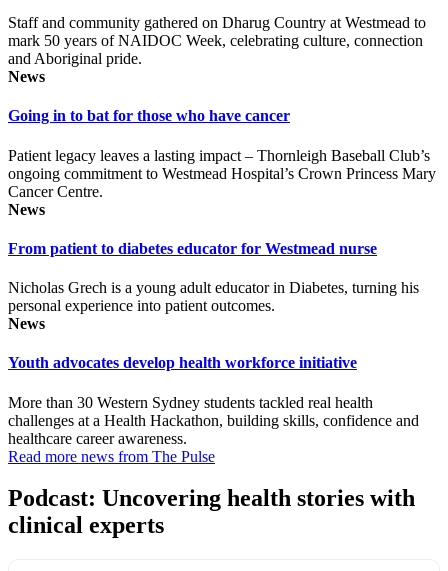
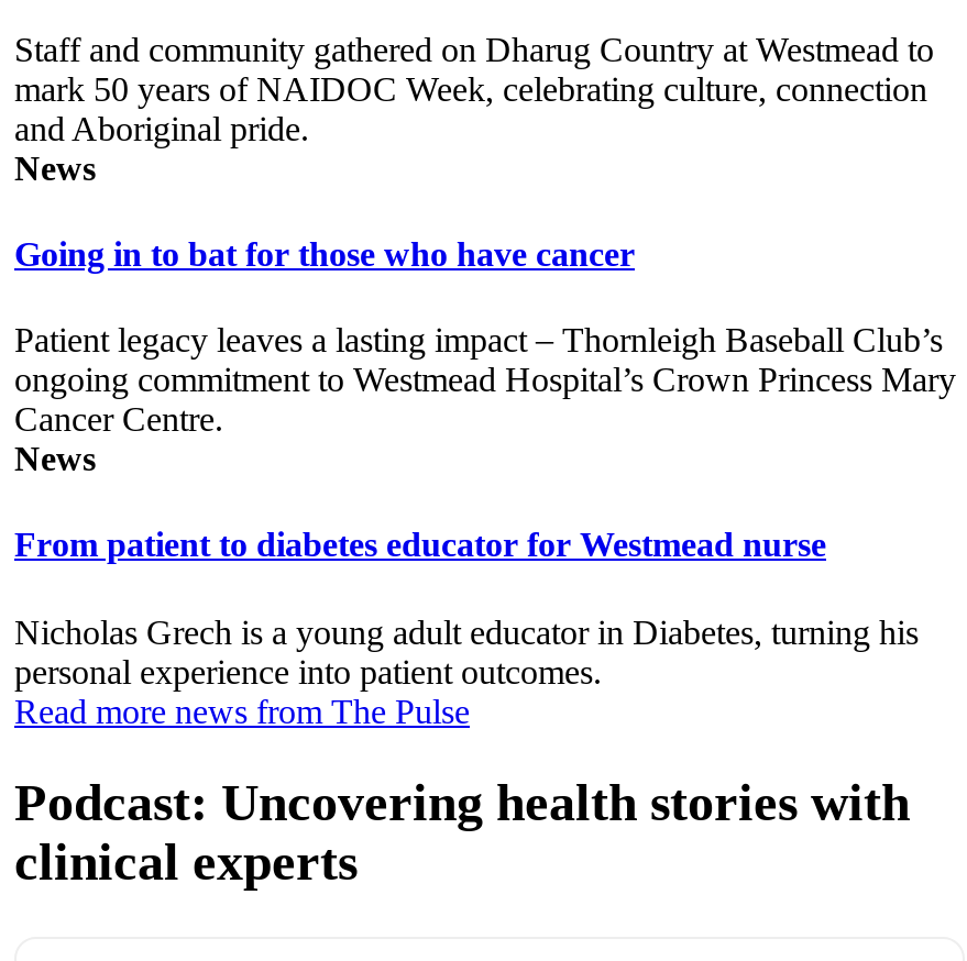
- News
- Youth advocates develop health workforce initiative
- More than 30 Western Sydney students tackled real health
- challenges at a Health Hackathon, building skills, confidence and
- healthcare career awareness.
